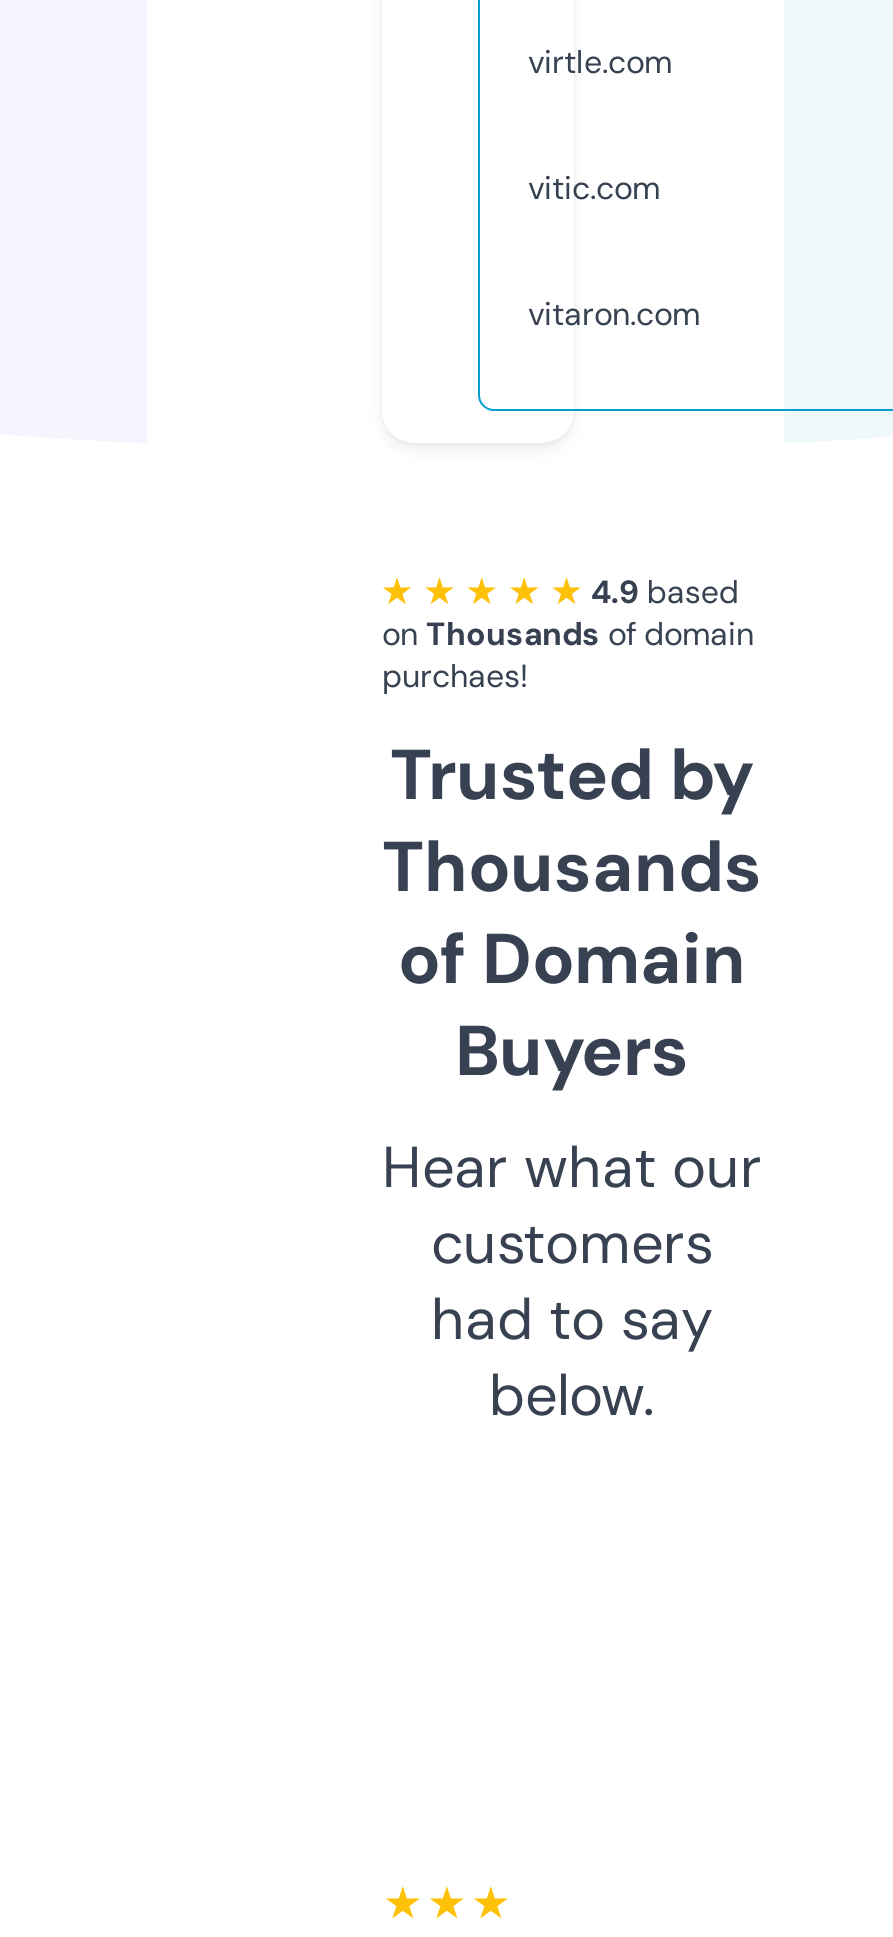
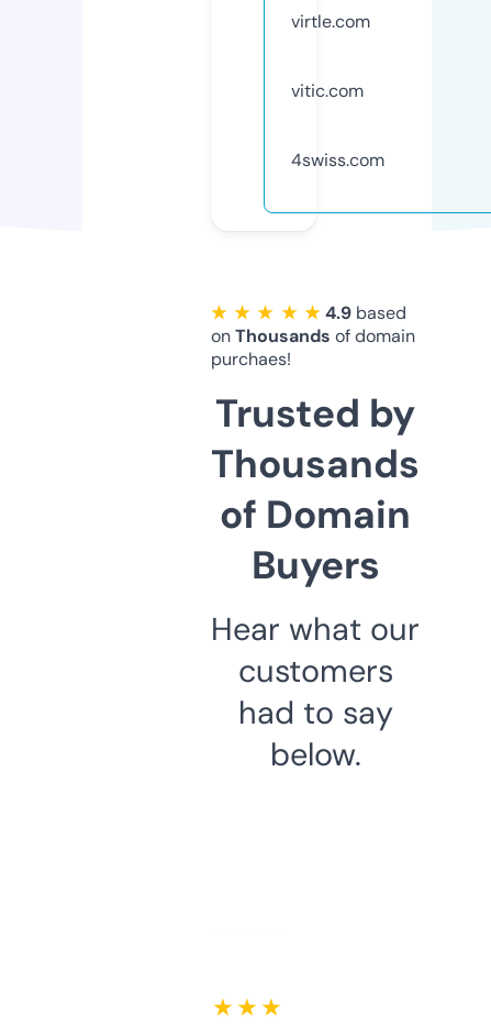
- vitaron.com
+ 4swiss.com
